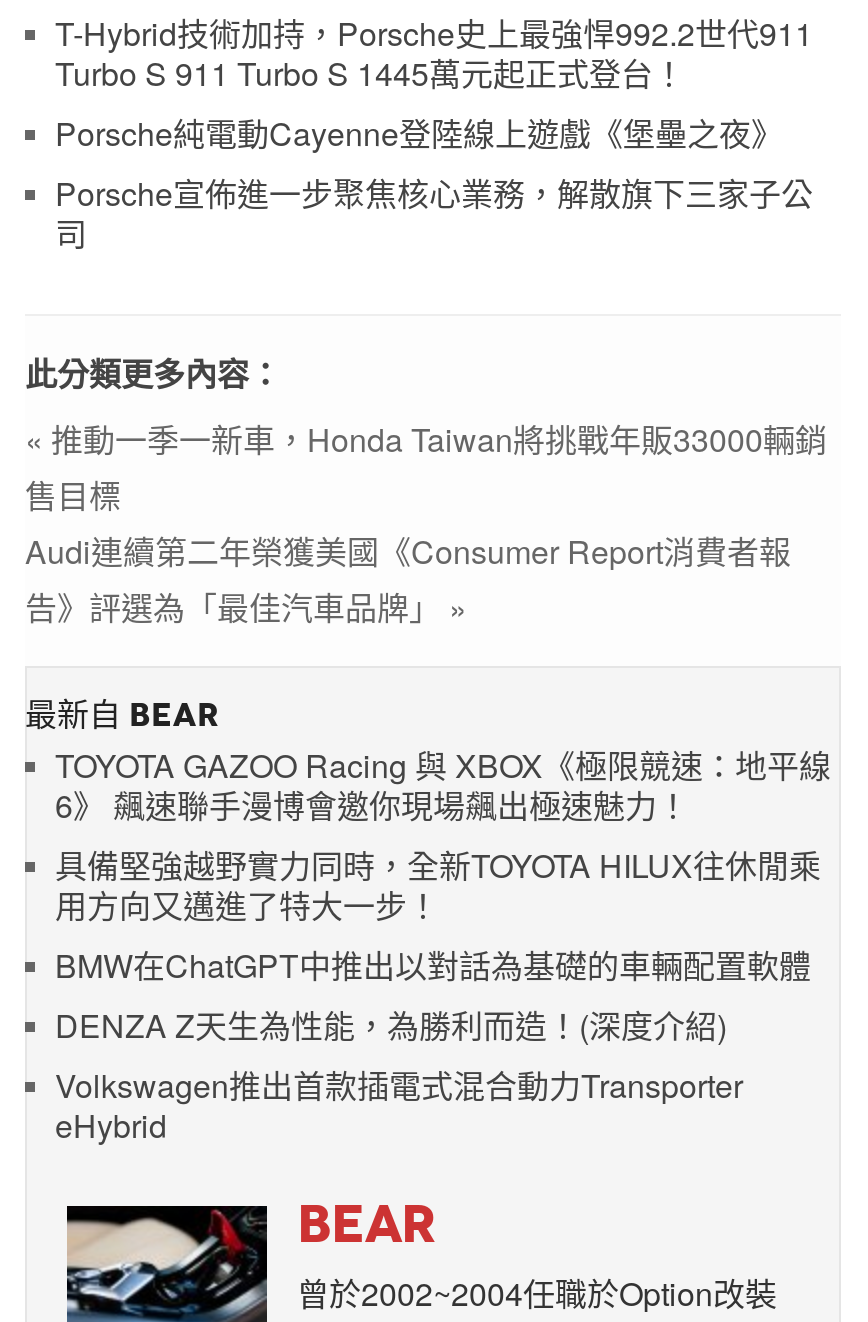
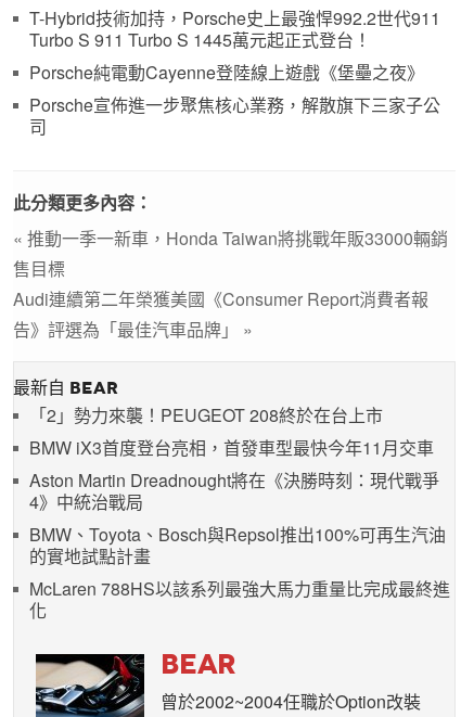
- TOYOTA GAZOO Racing 與 XBOX《極限競速：地平線
- 6》 飆速聯手漫博會邀你現場飆出極速魅力！
- 具備堅強越野實力同時，全新TOYOTA HILUX往休閒乘
- 用方向又邁進了特大一步！
- BMW在ChatGPT中推出以對話為基礎的車輛配置軟體
- DENZA Z天生為性能，為勝利而造！(深度介紹)
- Volkswagen推出首款插電式混合動力Transporter
- eHybrid
+ 「2」勢力來襲！PEUGEOT 208終於在台上市
+ BMW iX3首度登台亮相，首發車型最快今年11月交車
+ Aston Martin Dreadnought將在《決勝時刻：現代戰爭
+ 4》中統治戰局
+ BMW、Toyota、Bosch與Repsol推出100%可再生汽油
+ 的實地試點計畫
+ McLaren 788HS以該系列最強大馬力重量比完成最終進
+ 化
